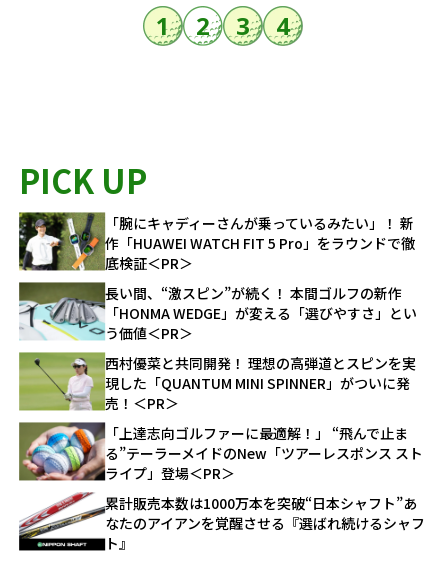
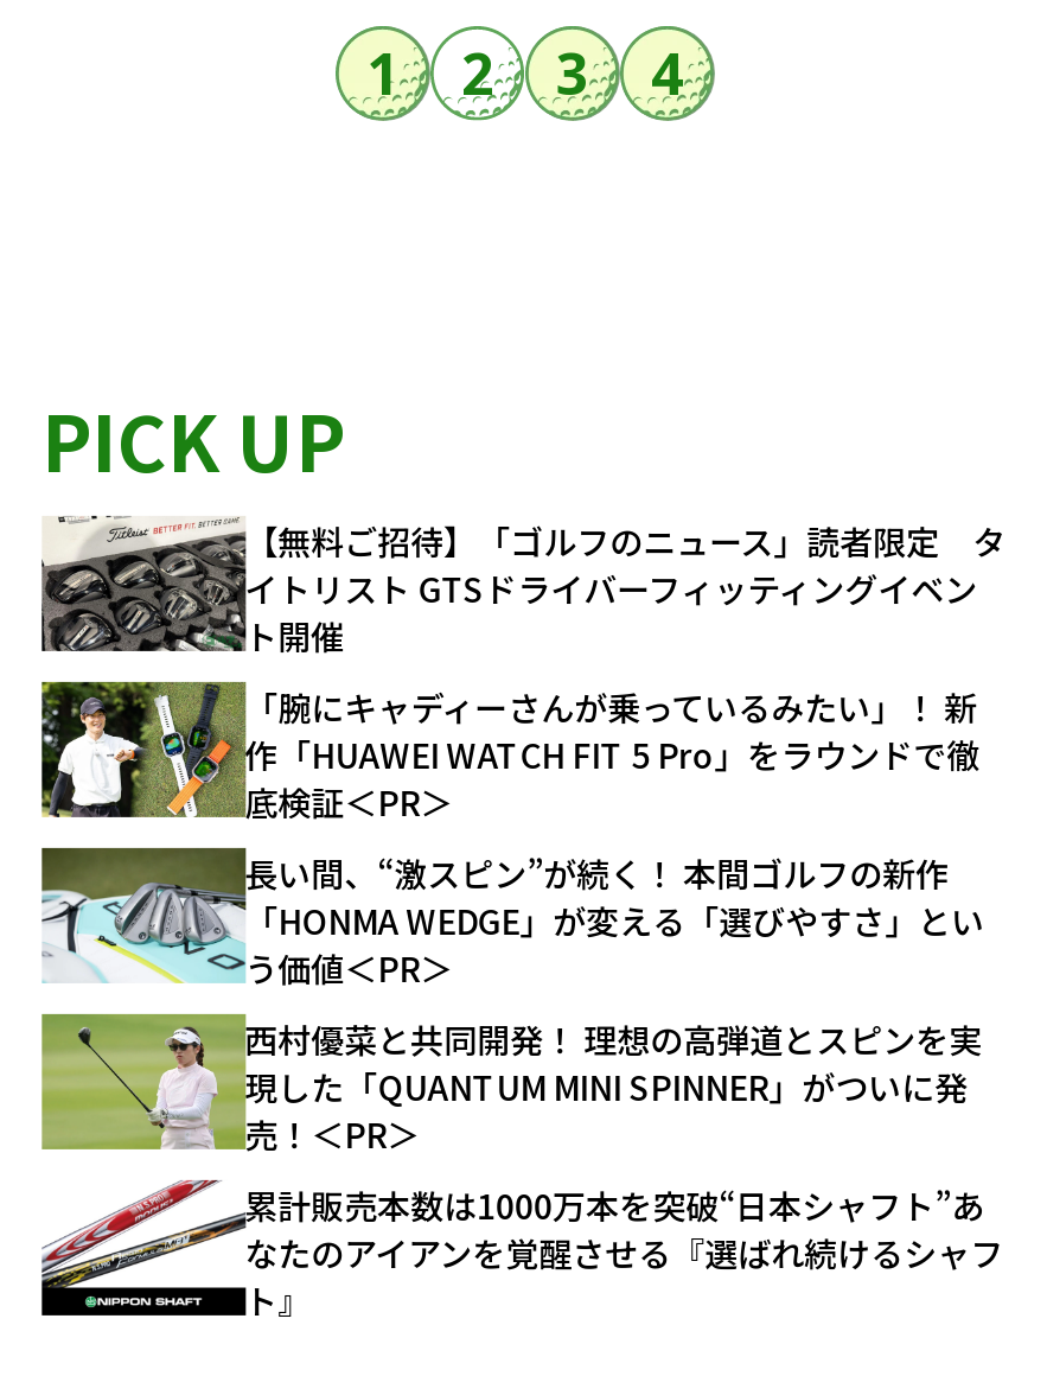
+ [image]
+ 【無料ご招待】「ゴルフのニュース」読者限定 タ
+ イトリスト GTSドライバーフィッティングイベン
+ ト開催

moved down: [image] | 「腕にキャディーさんが乗っているみたい」！ 新 | 作「HUAWEI WATCH FIT 5 Pro」をラウンドで徹 | 長い間、“激スピン”が続く！ 本間ゴルフの新作 | 「HONMA WEDGE」が変える「選びやすさ」とい | う価値＜PR＞ | 西村優菜と共同開発！ 理想の高弾道とスピンを実 | 現した「QUANTUM MINI SPINNER」がついに発

- [image]
- 「上達志向ゴルファーに最適解！」 “飛んで止ま
- る”テーラーメイドのNew「ツアーレスポンス スト
- ライプ」登場＜PR＞
